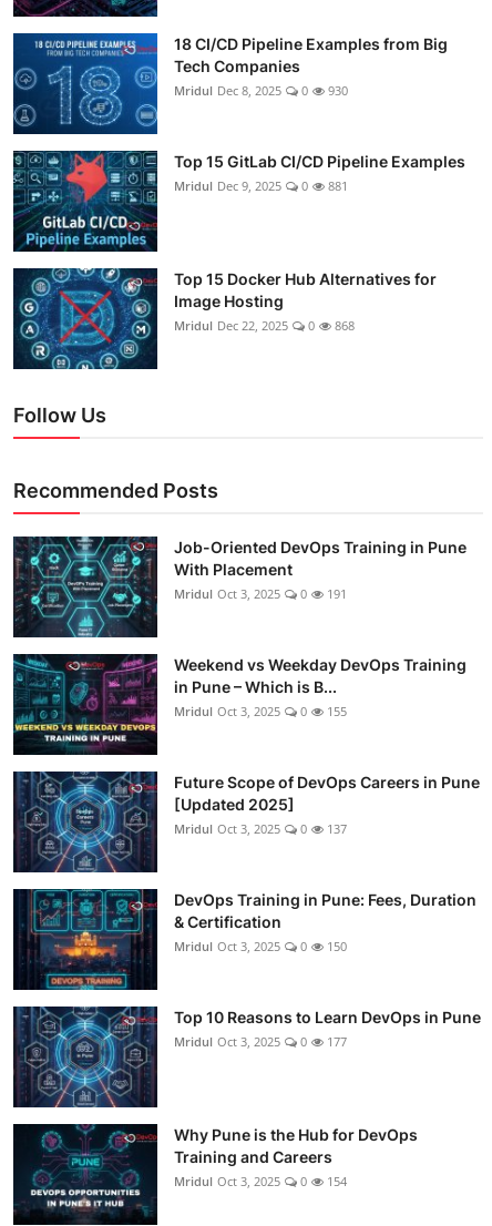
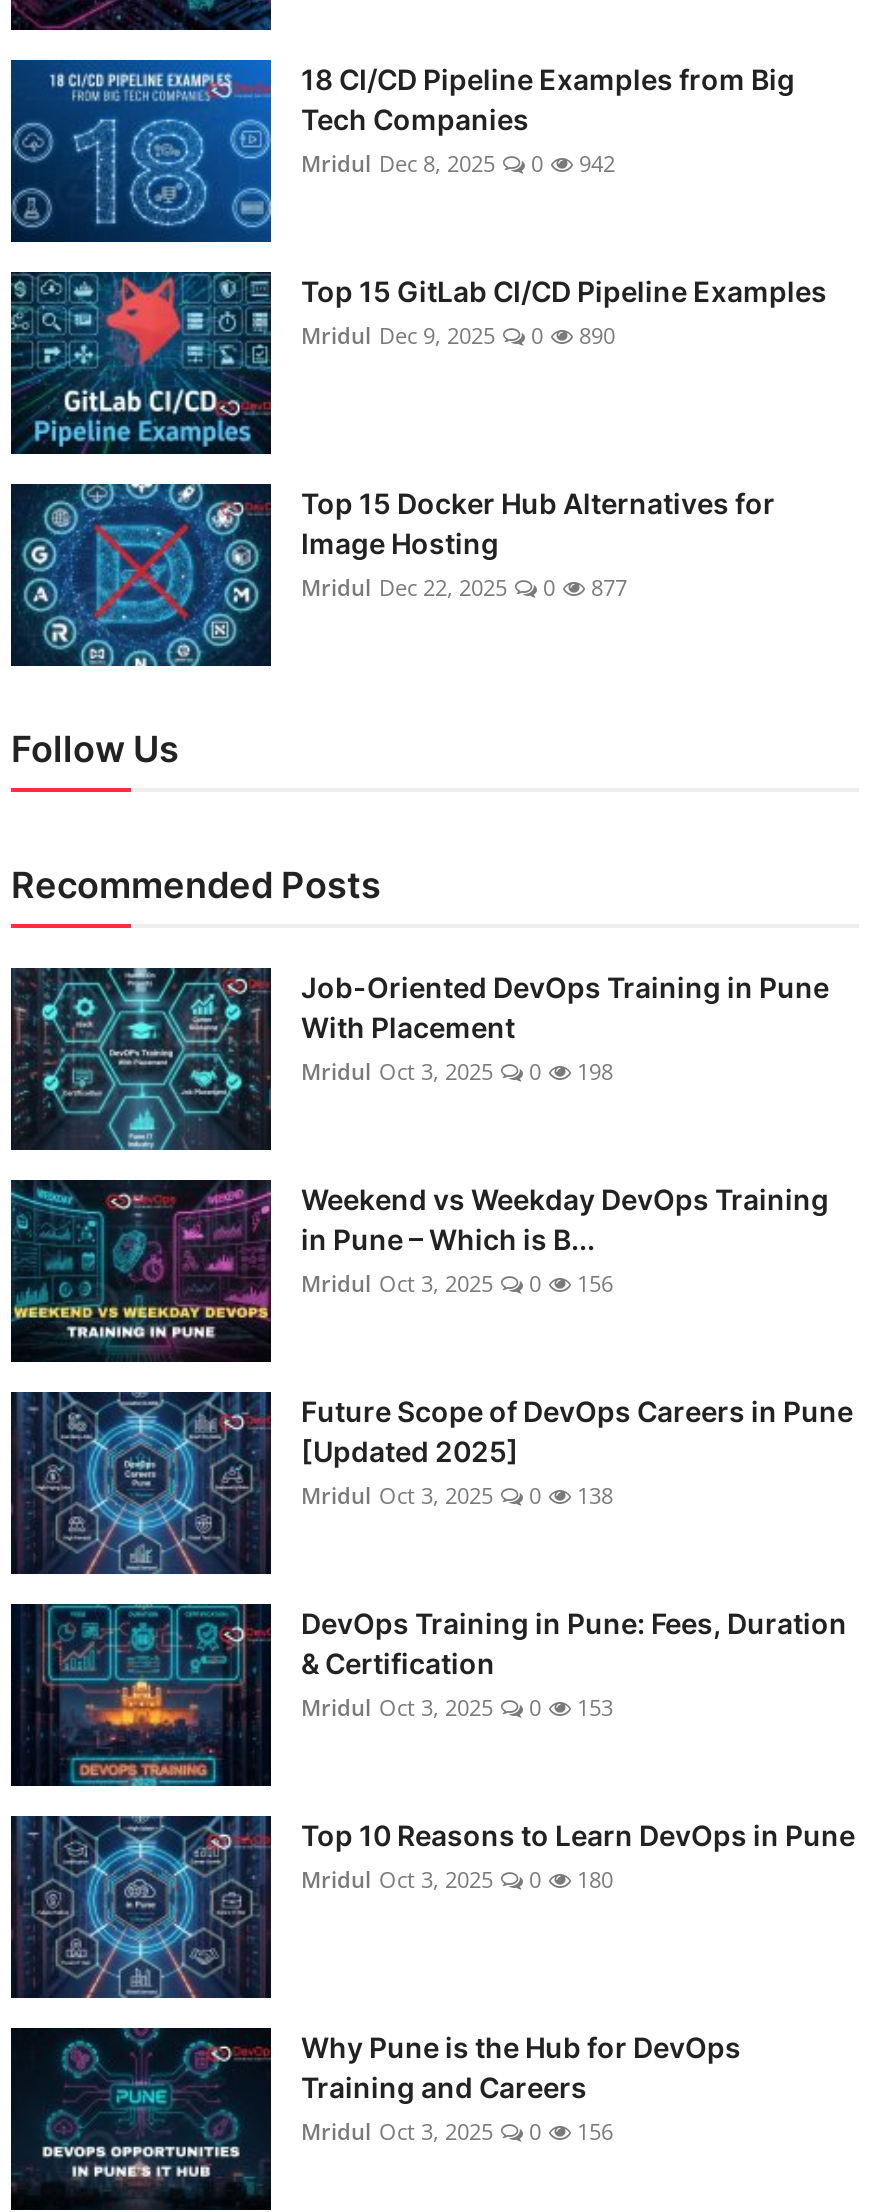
- Mridul Dec 8, 2025 0 930
+ Mridul Dec 8, 2025 0 942

- Mridul Dec 9, 2025 0 881
+ Mridul Dec 9, 2025 0 890

- Mridul Dec 22, 2025 0 868
+ Mridul Dec 22, 2025 0 877

- Mridul Oct 3, 2025 0 191
+ Mridul Oct 3, 2025 0 198

- Mridul Oct 3, 2025 0 155
+ Mridul Oct 3, 2025 0 156

- Mridul Oct 3, 2025 0 137
+ Mridul Oct 3, 2025 0 138

- Mridul Oct 3, 2025 0 150
+ Mridul Oct 3, 2025 0 153

- Mridul Oct 3, 2025 0 177
+ Mridul Oct 3, 2025 0 180

- Mridul Oct 3, 2025 0 154
+ Mridul Oct 3, 2025 0 156
